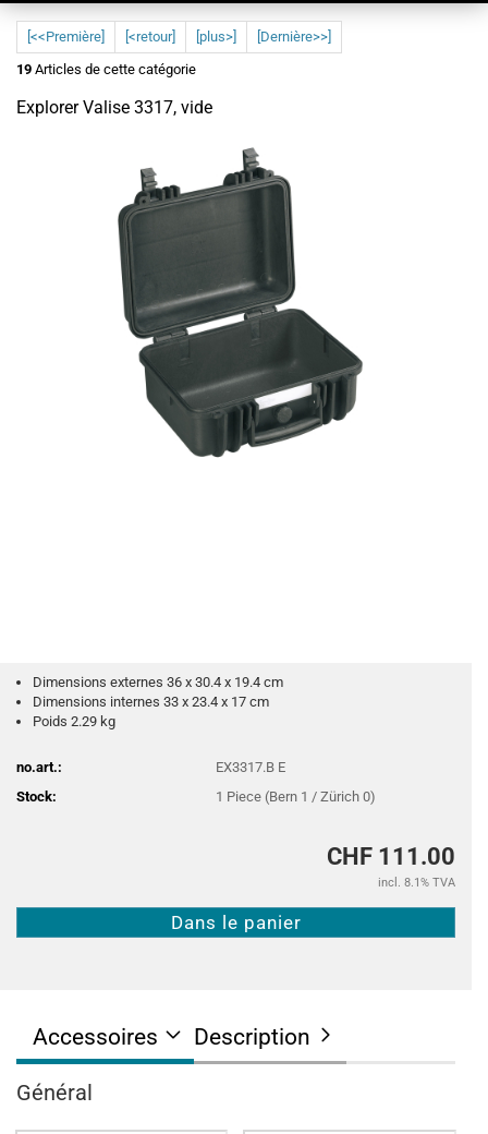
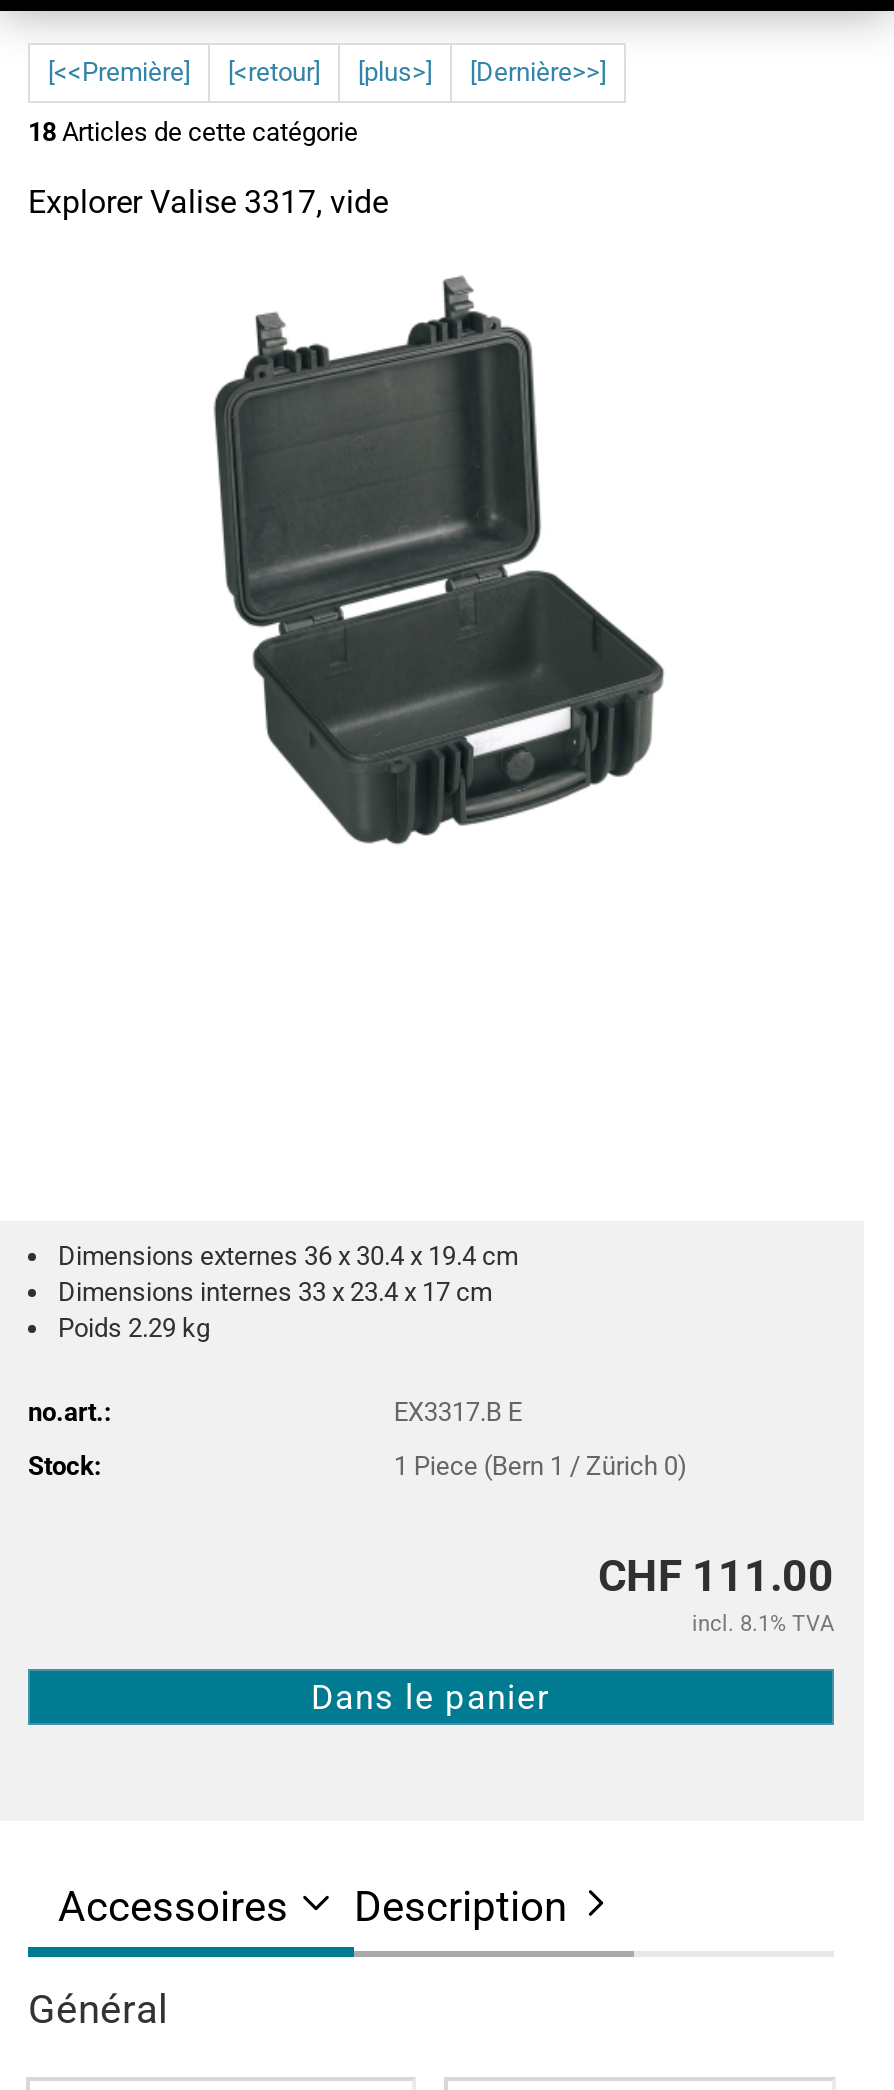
- 19 Articles de cette catégorie
+ 18 Articles de cette catégorie
